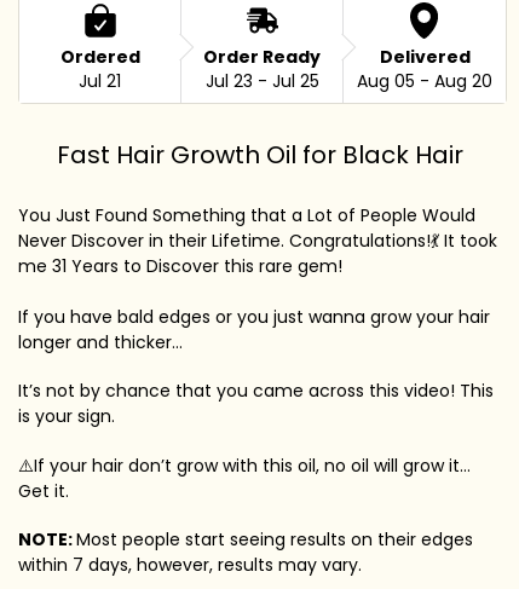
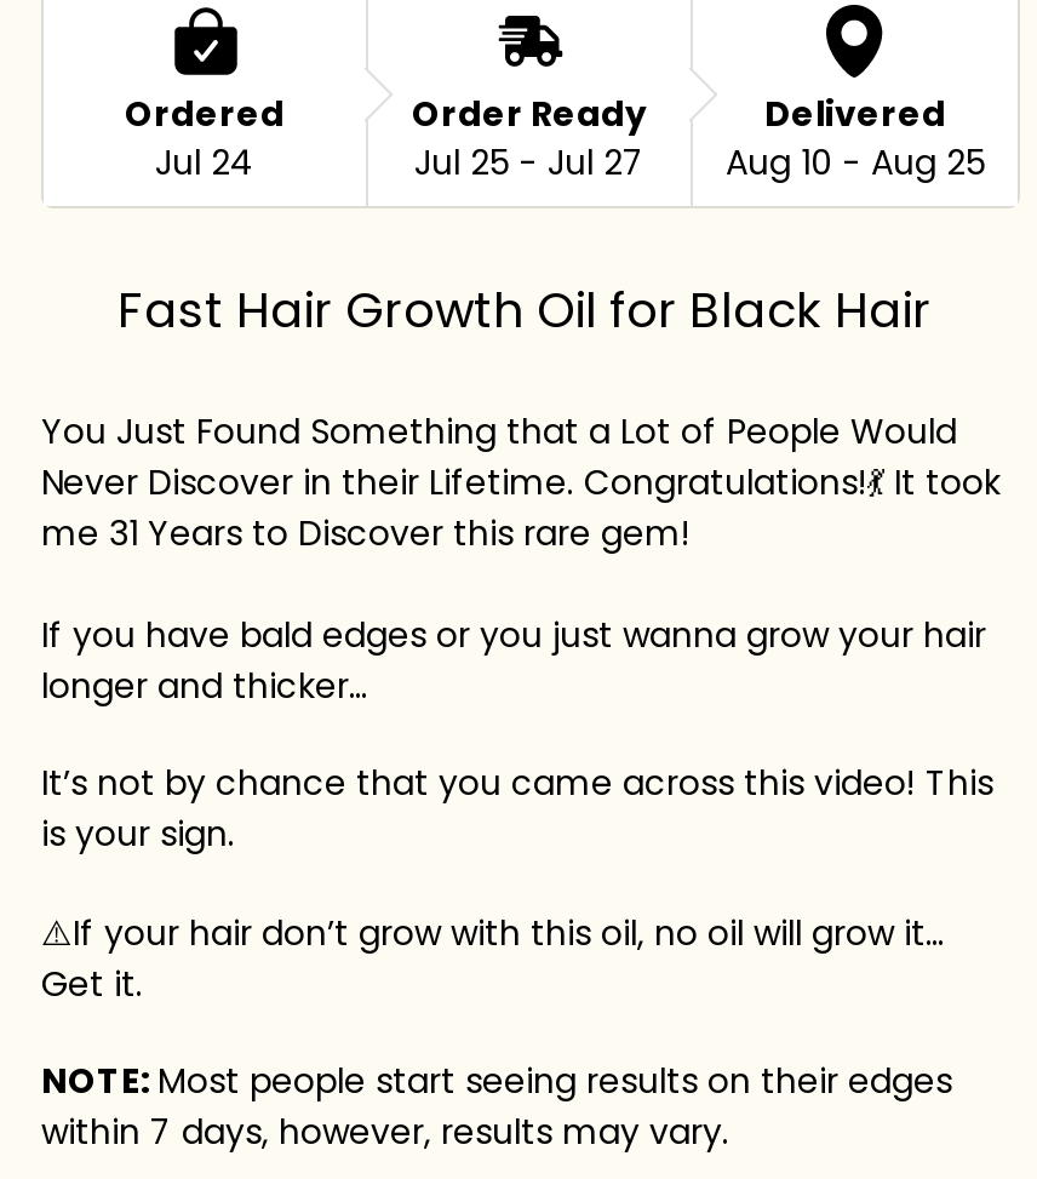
- Jul 21
+ Jul 24

- Jul 23 - Jul 25
+ Jul 25 - Jul 27

- Aug 05 - Aug 20
+ Aug 10 - Aug 25
